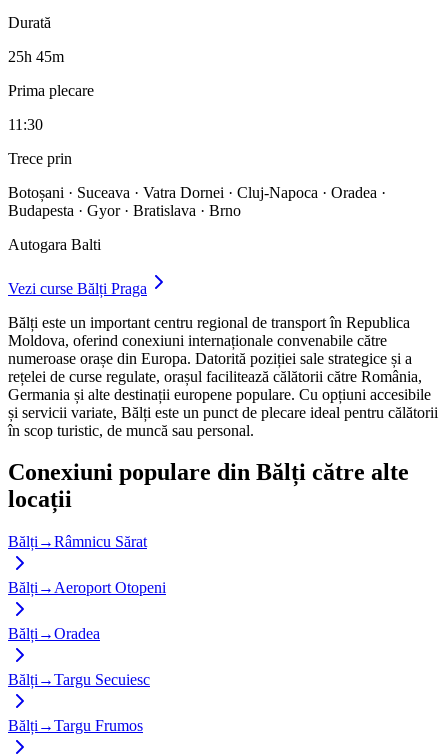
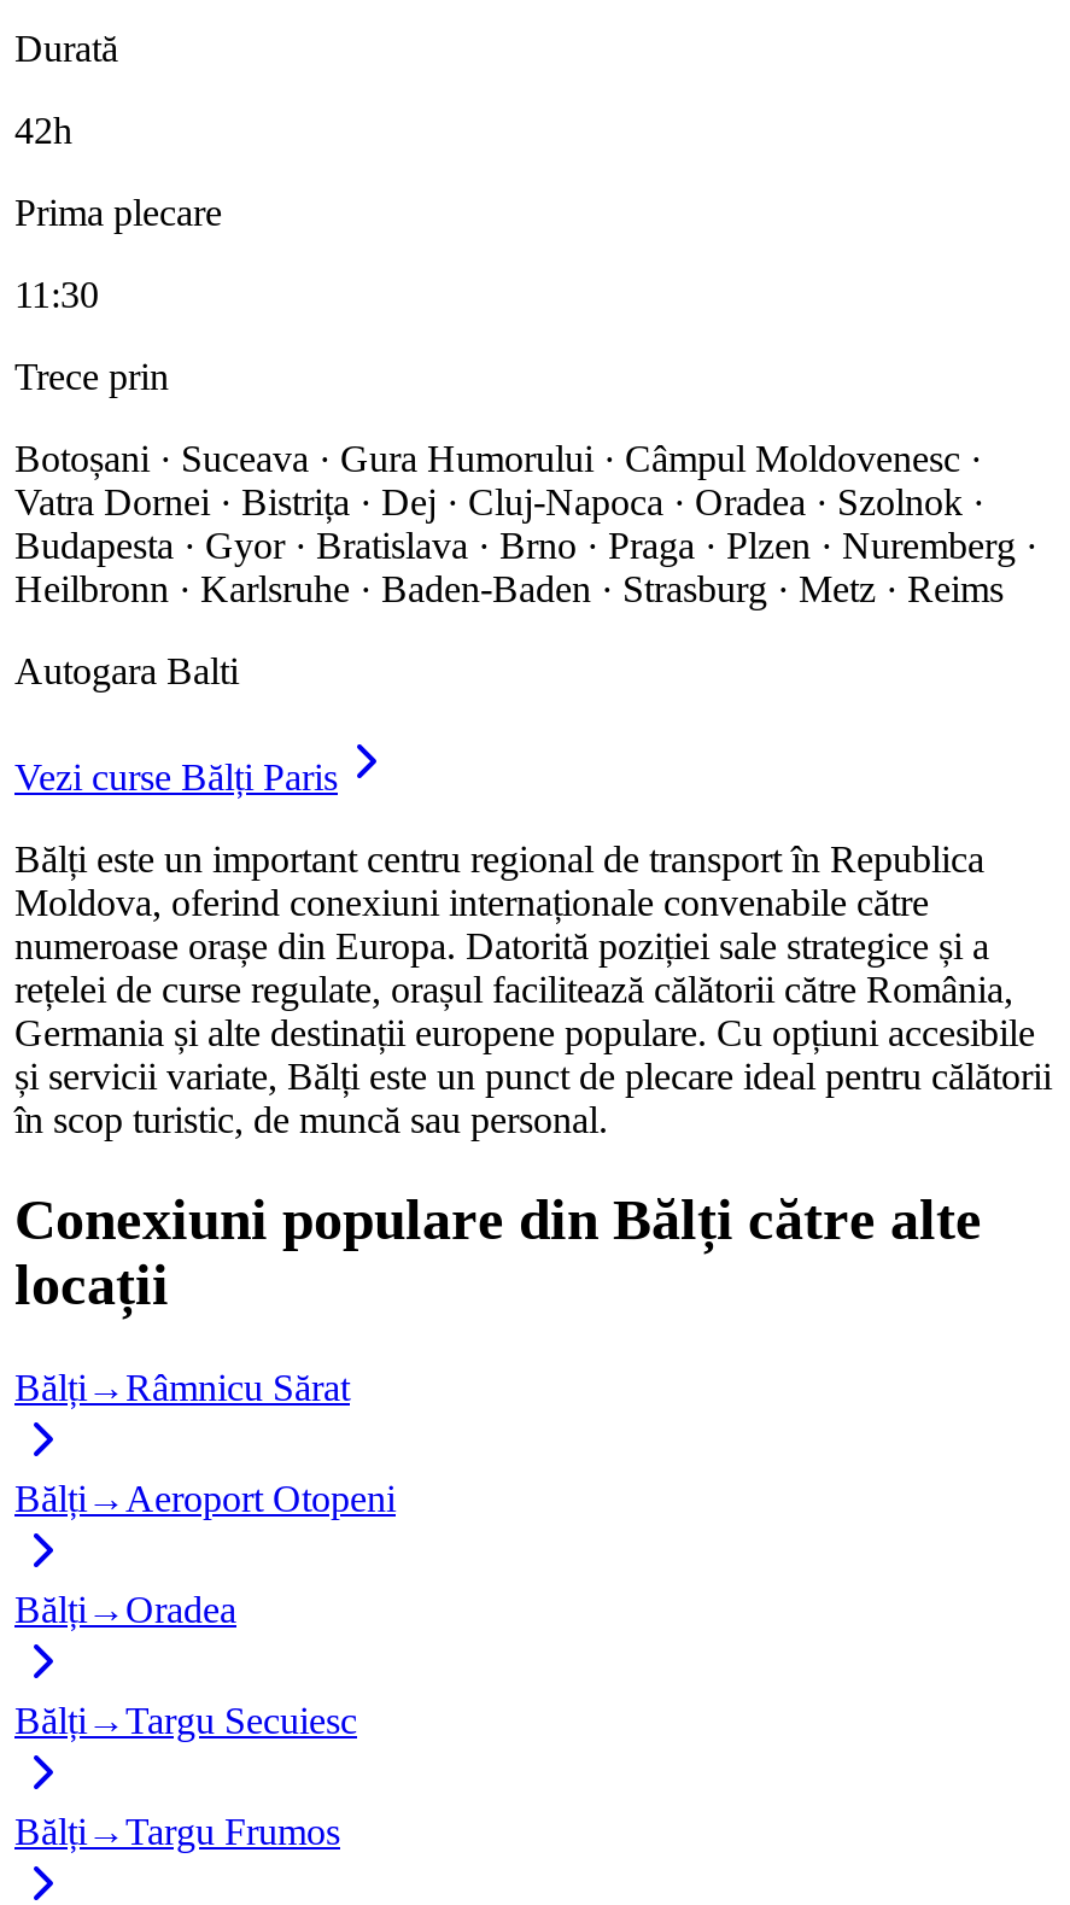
- 25h 45m
+ 42h

- Botoșani · Suceava · Vatra Dornei · Cluj-Napoca · Oradea ·
- Budapesta · Gyor · Bratislava · Brno
+ Botoșani · Suceava · Gura Humorului · Câmpul Moldovenesc ·
+ Vatra Dornei · Bistrița · Dej · Cluj-Napoca · Oradea · Szolnok ·
+ Budapesta · Gyor · Bratislava · Brno · Praga · Plzen · Nuremberg ·
+ Heilbronn · Karlsruhe · Baden-Baden · Strasburg · Metz · Reims

- Vezi curse Bălți Praga
+ Vezi curse Bălți Paris
